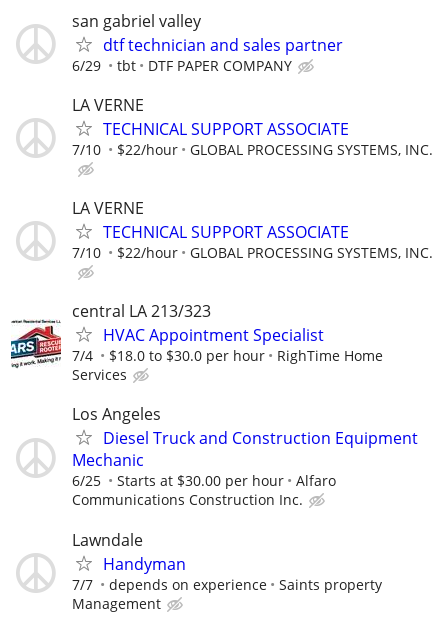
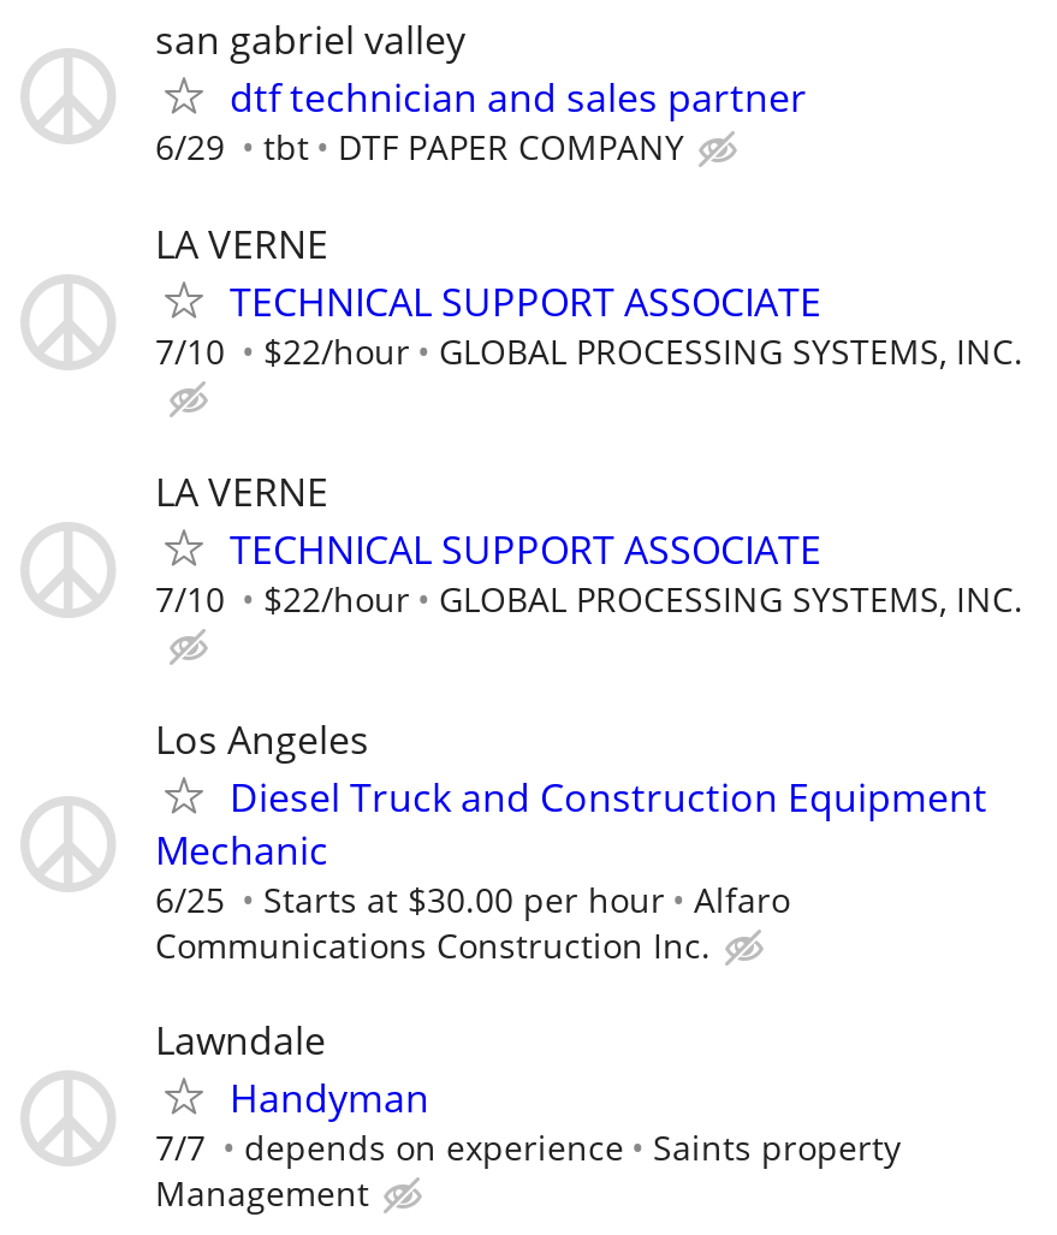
- [image]
- central LA 213/323
- HVAC Appointment Specialist
- 7/4
- $18.0 to $30.0 per hour
- RighTime Home
- Services
